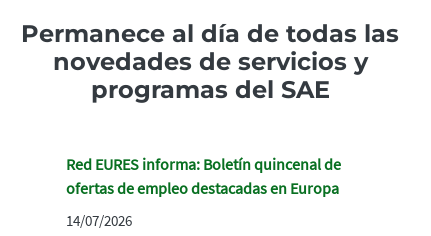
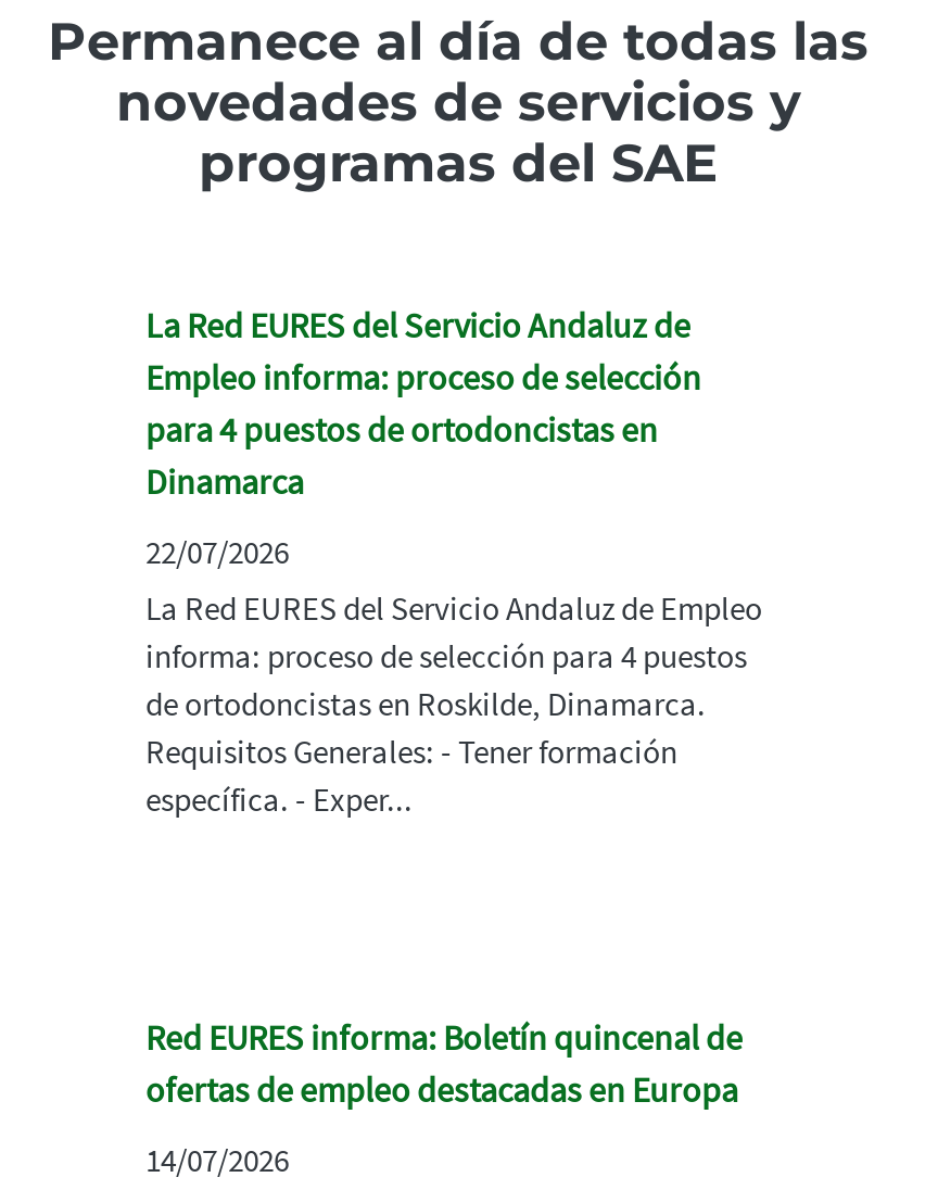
+ La Red EURES del Servicio Andaluz de
+ Empleo informa: proceso de selección
+ para 4 puestos de ortodoncistas en
+ Dinamarca
+ 22/07/2026
+ La Red EURES del Servicio Andaluz de Empleo
+ informa: proceso de selección para 4 puestos
+ de ortodoncistas en Roskilde, Dinamarca.
+ Requisitos Generales: - Tener formación
+ específica. - Exper...
